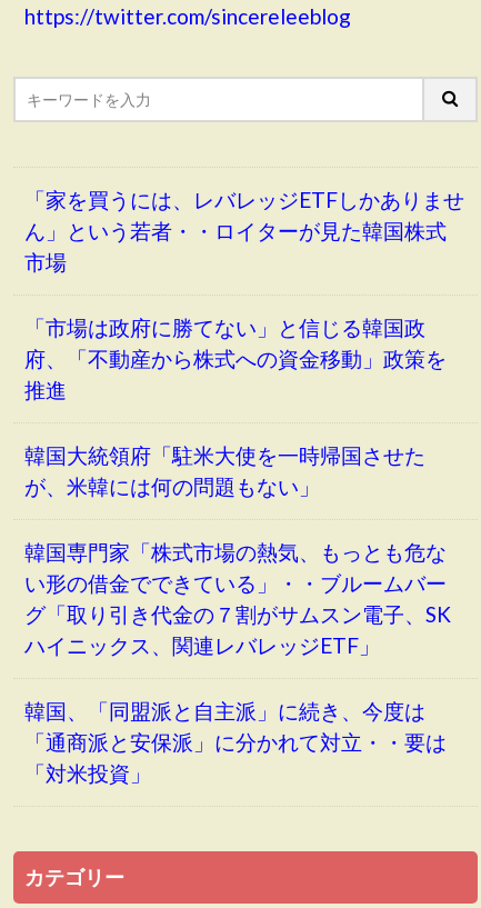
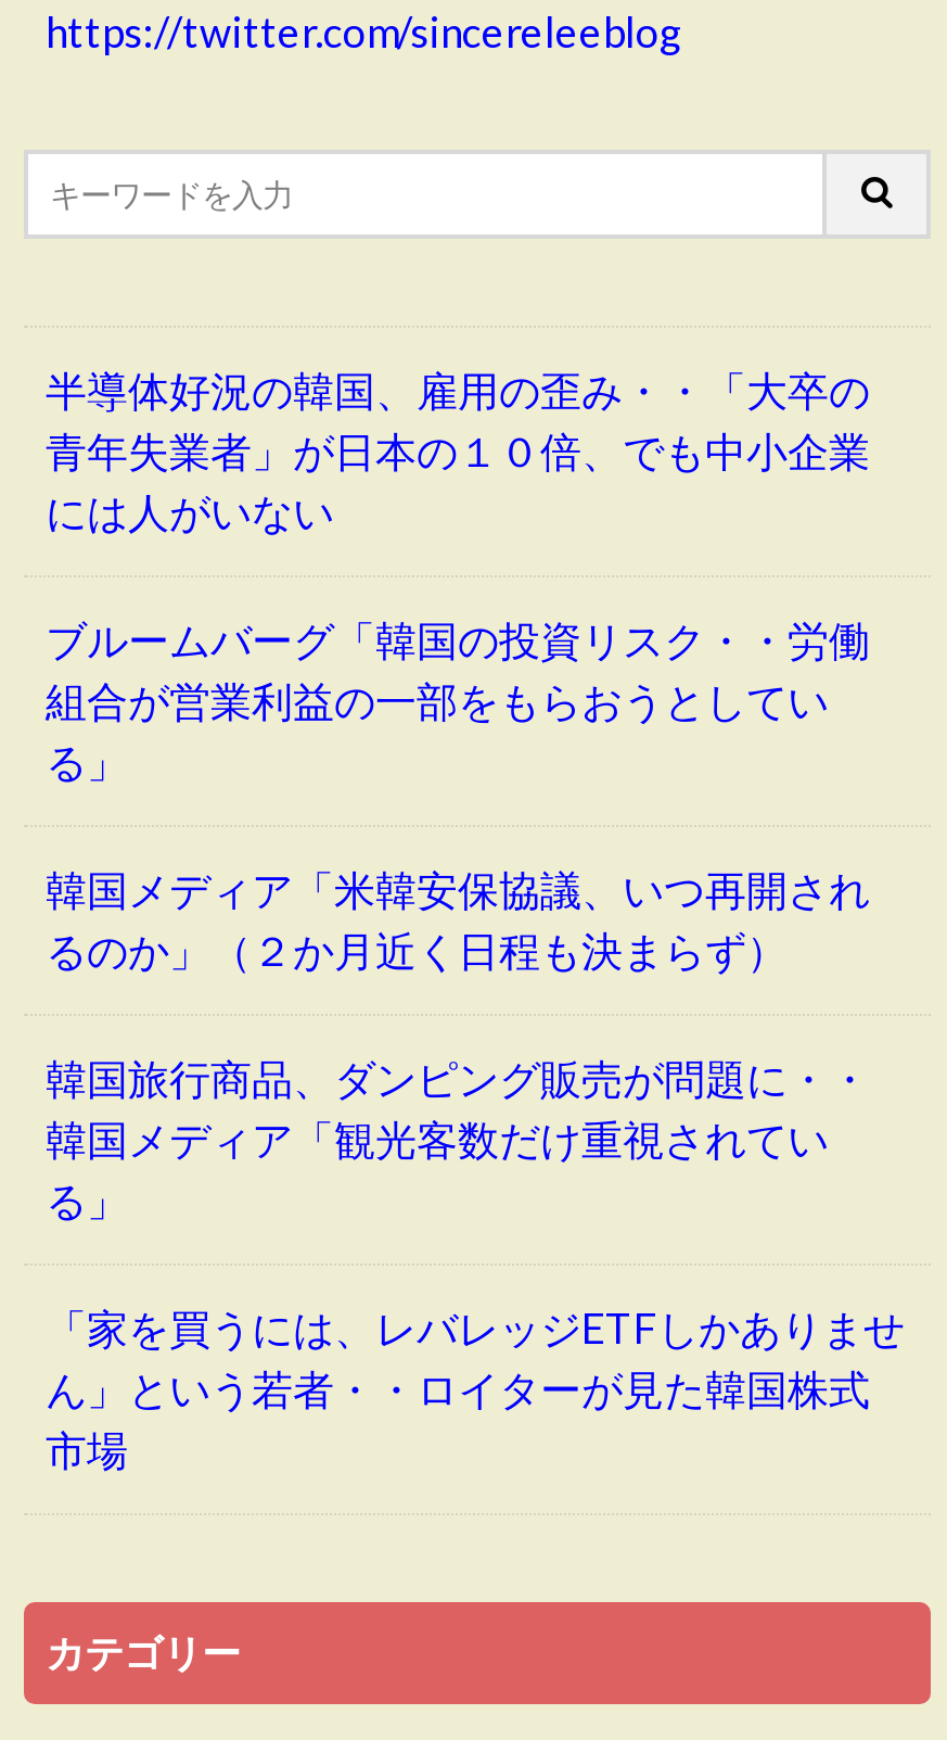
+ 半導体好況の韓国、雇用の歪み・・「大卒の
+ 青年失業者」が日本の１０倍、でも中小企業
+ には人がいない
+ ブルームバーグ「韓国の投資リスク・・労働
+ 組合が営業利益の一部をもらおうとしてい
+ る」
+ 韓国メディア「米韓安保協議、いつ再開され
+ るのか」（２か月近く日程も決まらず）
+ 韓国旅行商品、ダンピング販売が問題に・・
+ 韓国メディア「観光客数だけ重視されてい
+ る」

moved down: 「家を買うには、レバレッジETFしかありませ | ん」という若者・・ロイターが見た韓国株式 | 市場

- 「市場は政府に勝てない」と信じる韓国政
- 府、「不動産から株式への資金移動」政策を
- 推進
- 韓国大統領府「駐米大使を一時帰国させた
- が、米韓には何の問題もない」
- 韓国専門家「株式市場の熱気、もっとも危な
- い形の借金でできている」・・ブルームバー
- グ「取り引き代金の７割がサムスン電子、SK
- ハイニックス、関連レバレッジETF」
- 韓国、「同盟派と自主派」に続き、今度は
- 「通商派と安保派」に分かれて対立・・要は
- 「対米投資」
